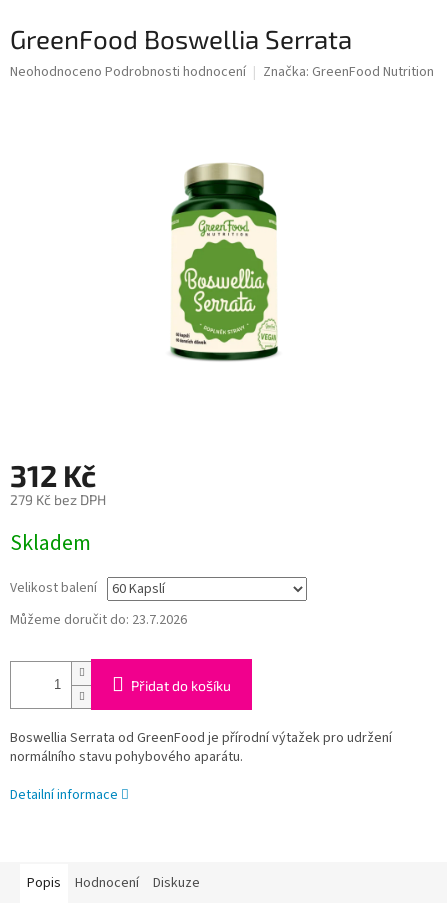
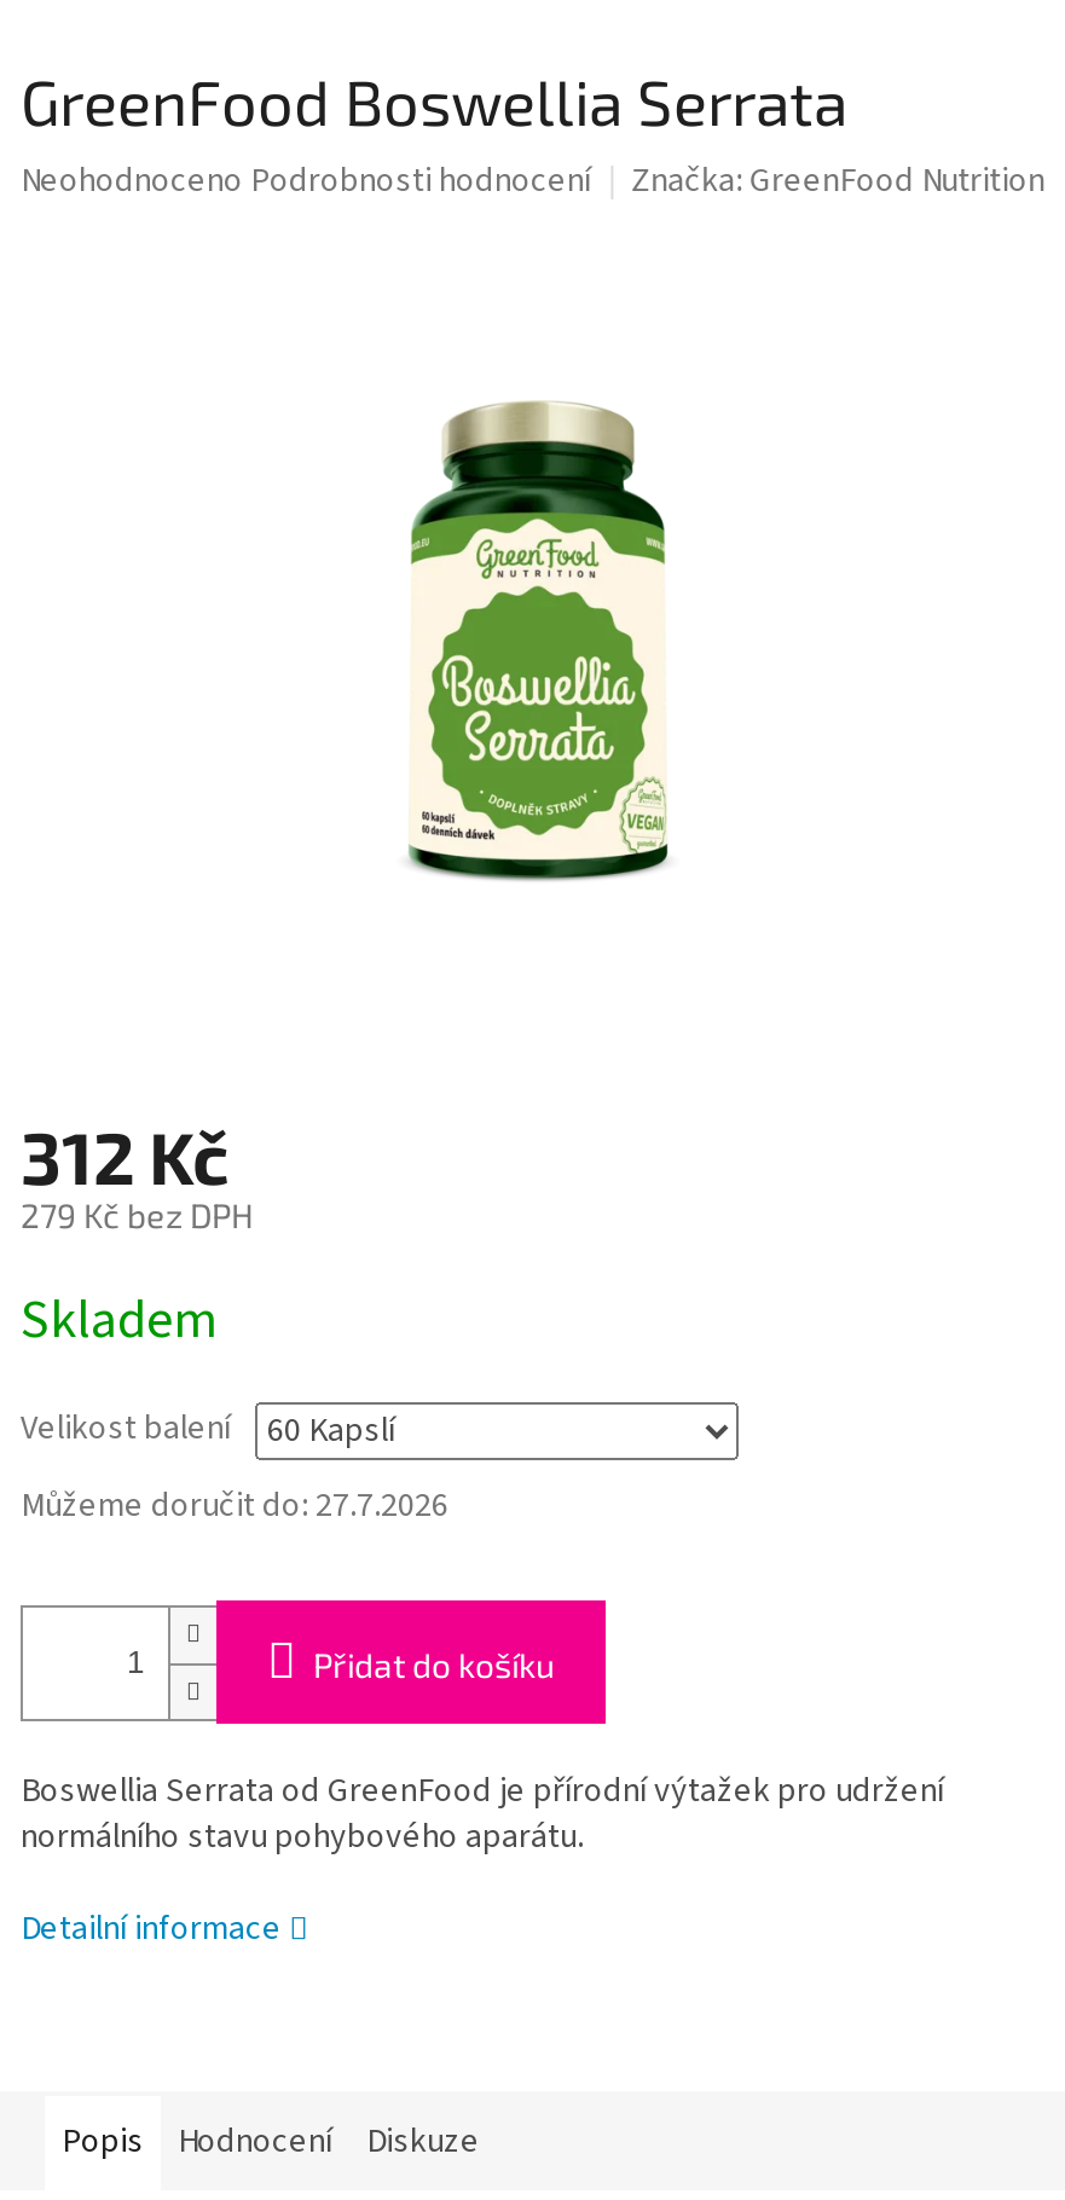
- Můžeme doručit do: 23.7.2026
+ Můžeme doručit do: 27.7.2026
